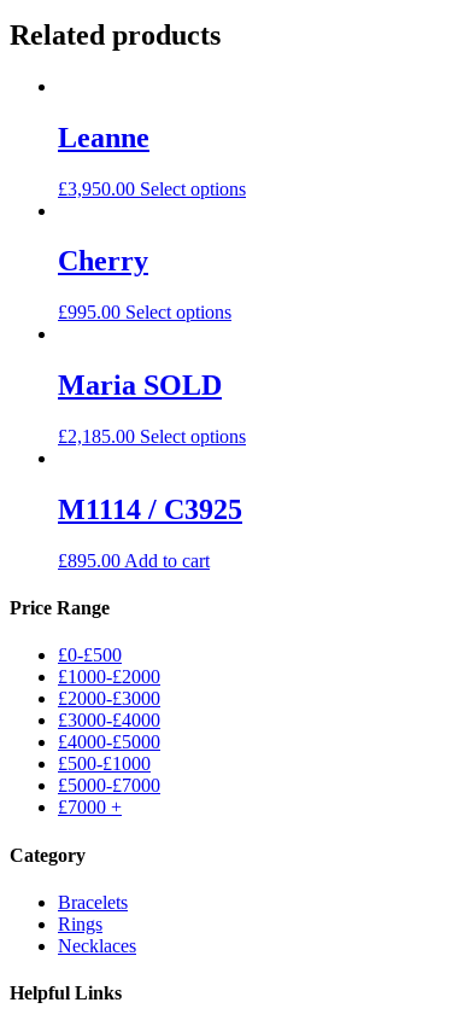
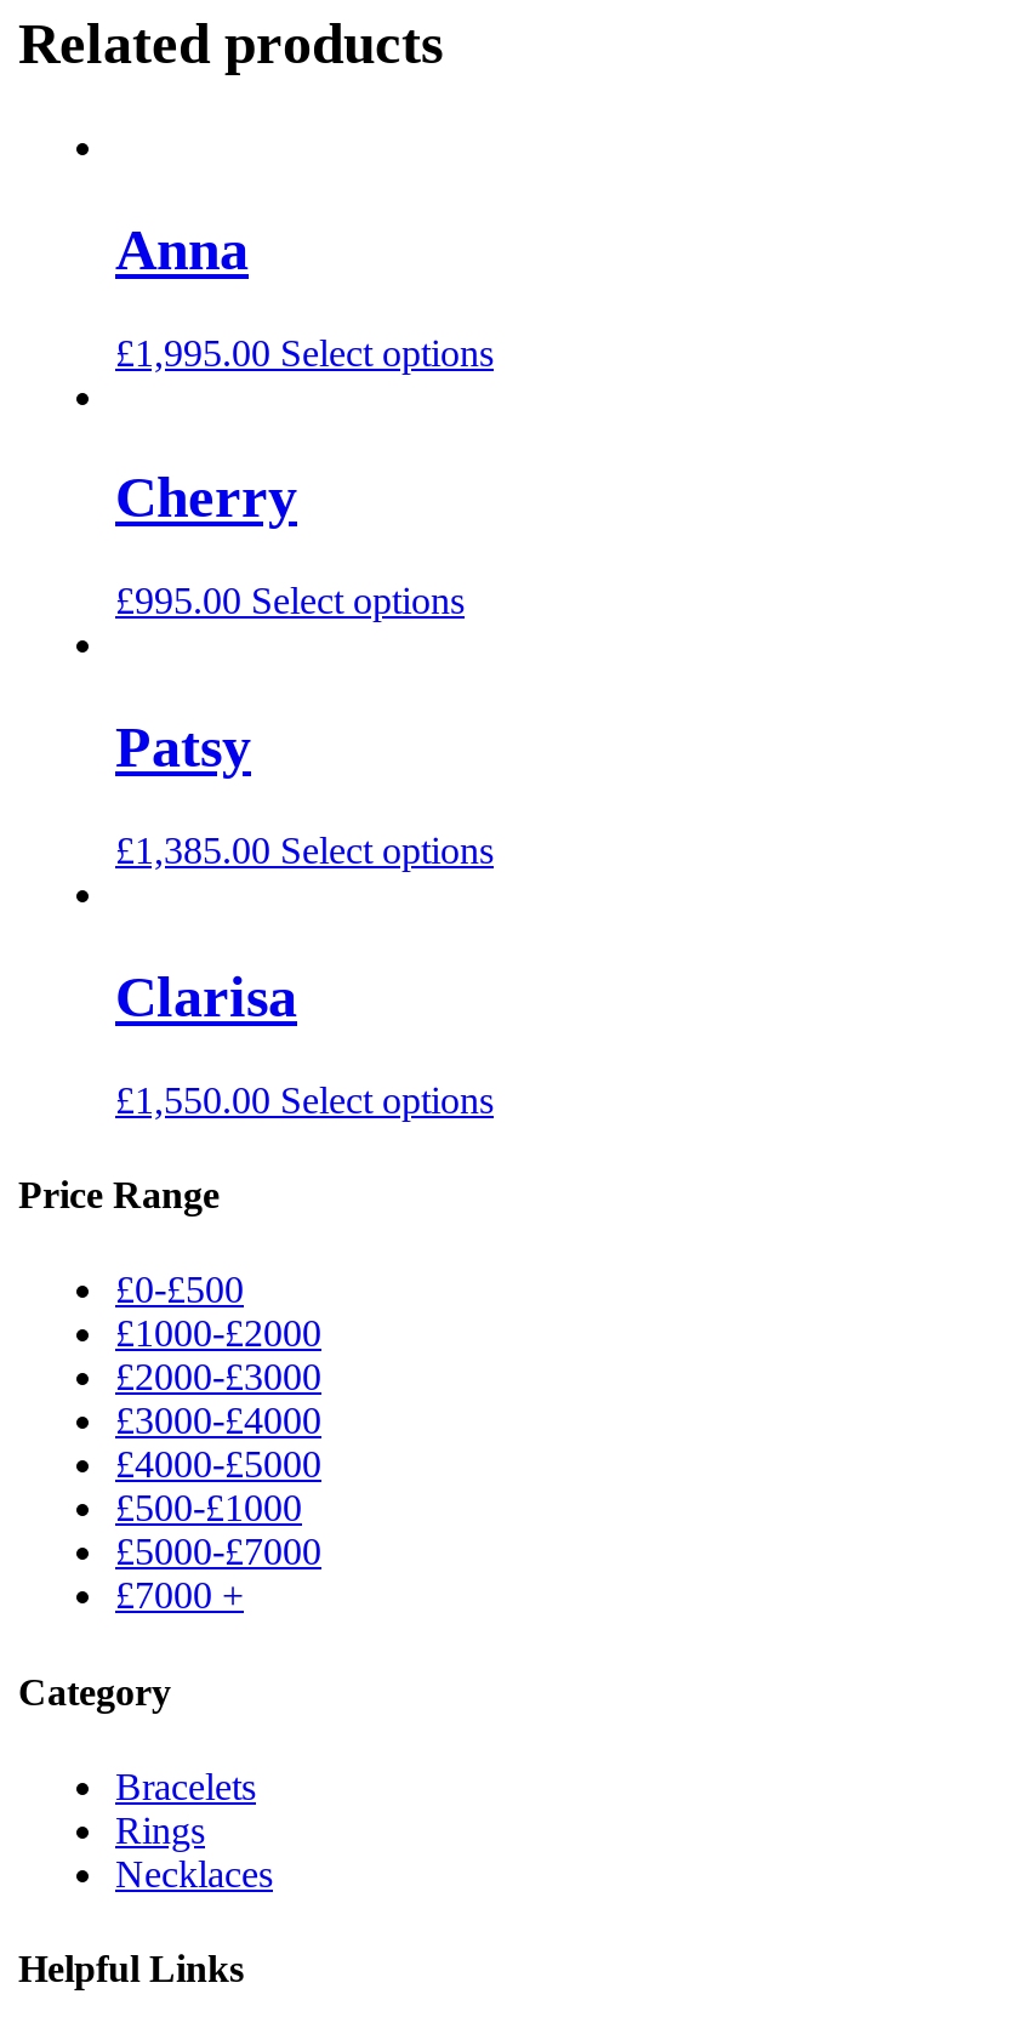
- Leanne
+ Anna

- £3,950.00 Select options
+ £1,995.00 Select options

- Maria SOLD
+ Patsy

- £2,185.00 Select options
+ £1,385.00 Select options

- M1114 / C3925
+ Clarisa

- £895.00 Add to cart
+ £1,550.00 Select options
